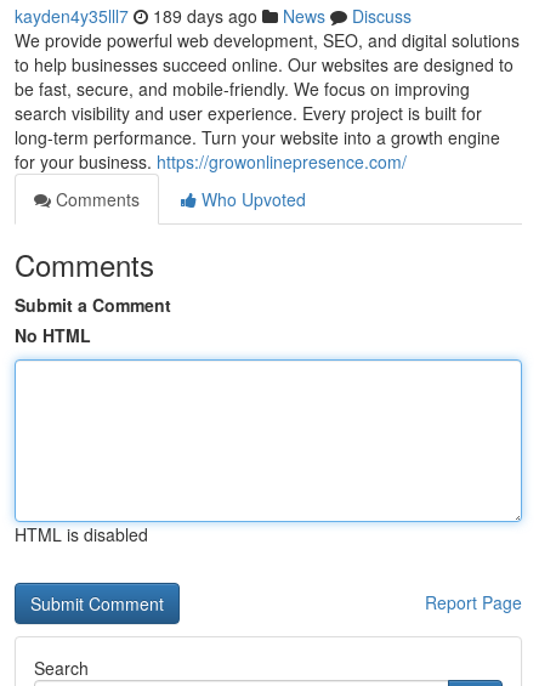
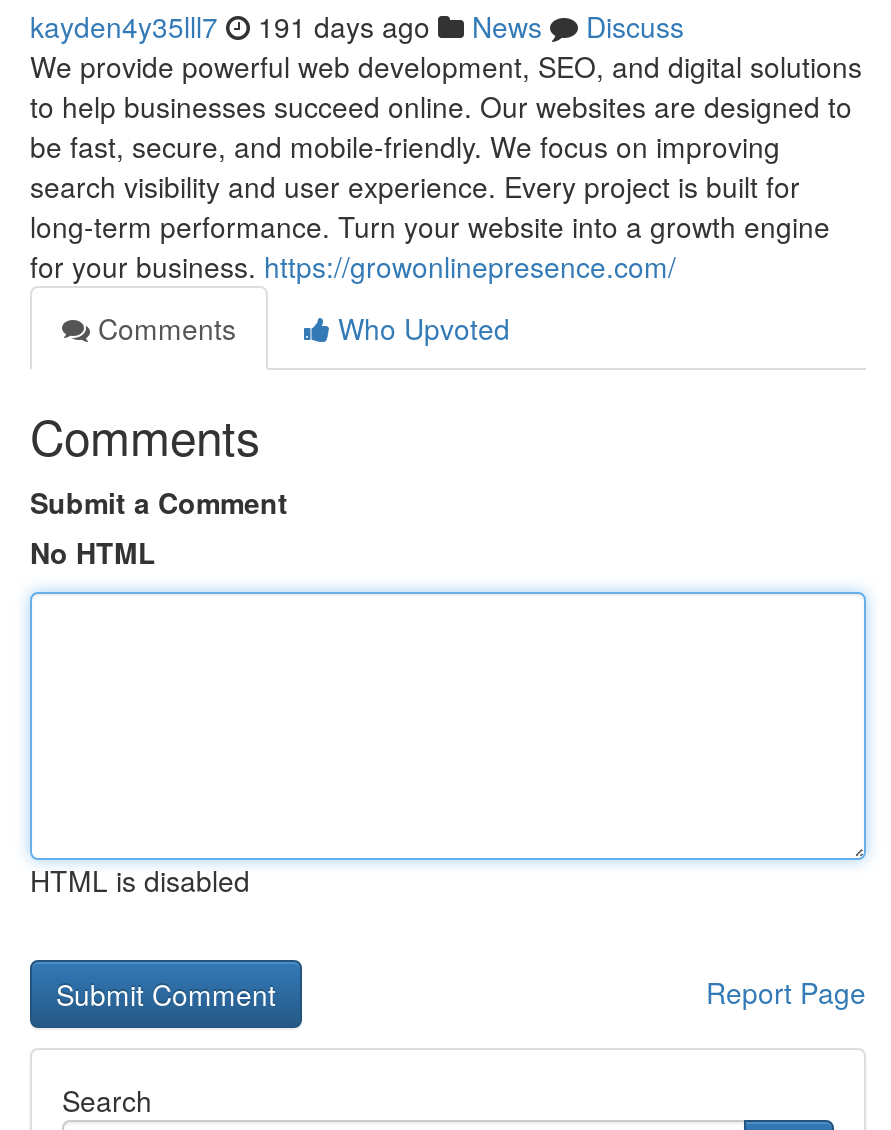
- kayden4y35lll7 189 days ago News Discuss
+ kayden4y35lll7 191 days ago News Discuss
